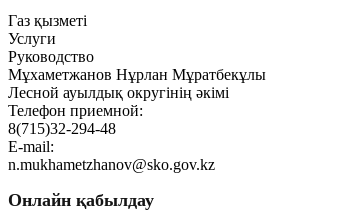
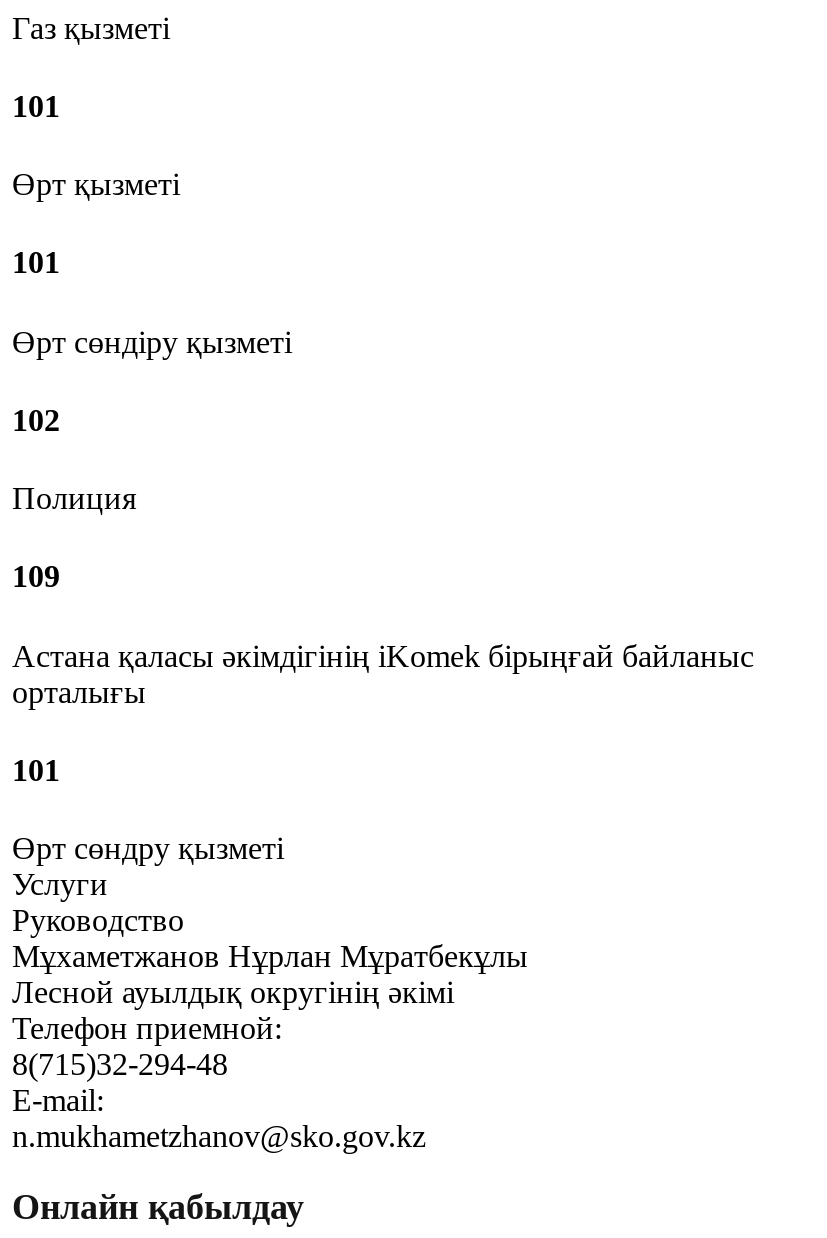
+ 101
+ Өрт қызметі
+ 101
+ Өрт сөндіру қызметі
+ 102
+ Полиция
+ 109
+ Астана қаласы әкімдігінің iKomek бірыңғай байланыс
+ орталығы
+ 101
+ Өрт сөндру қызметі
